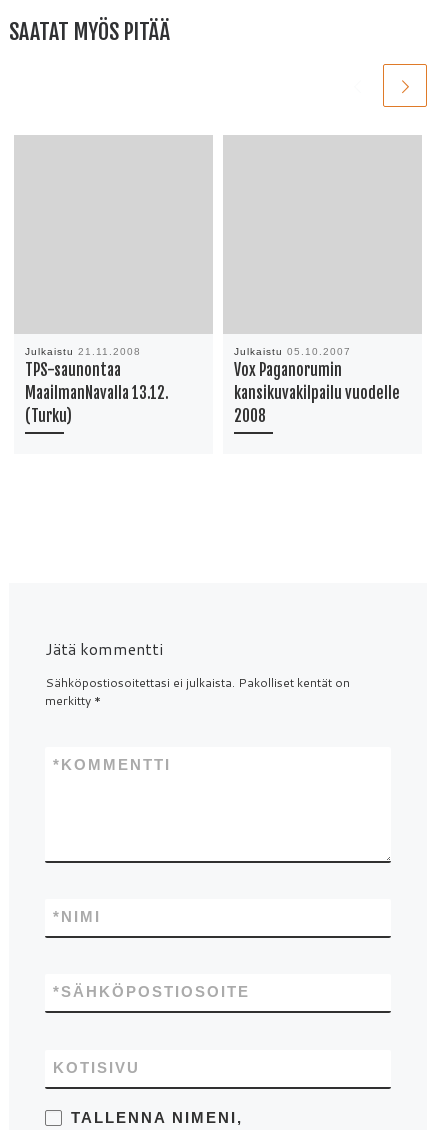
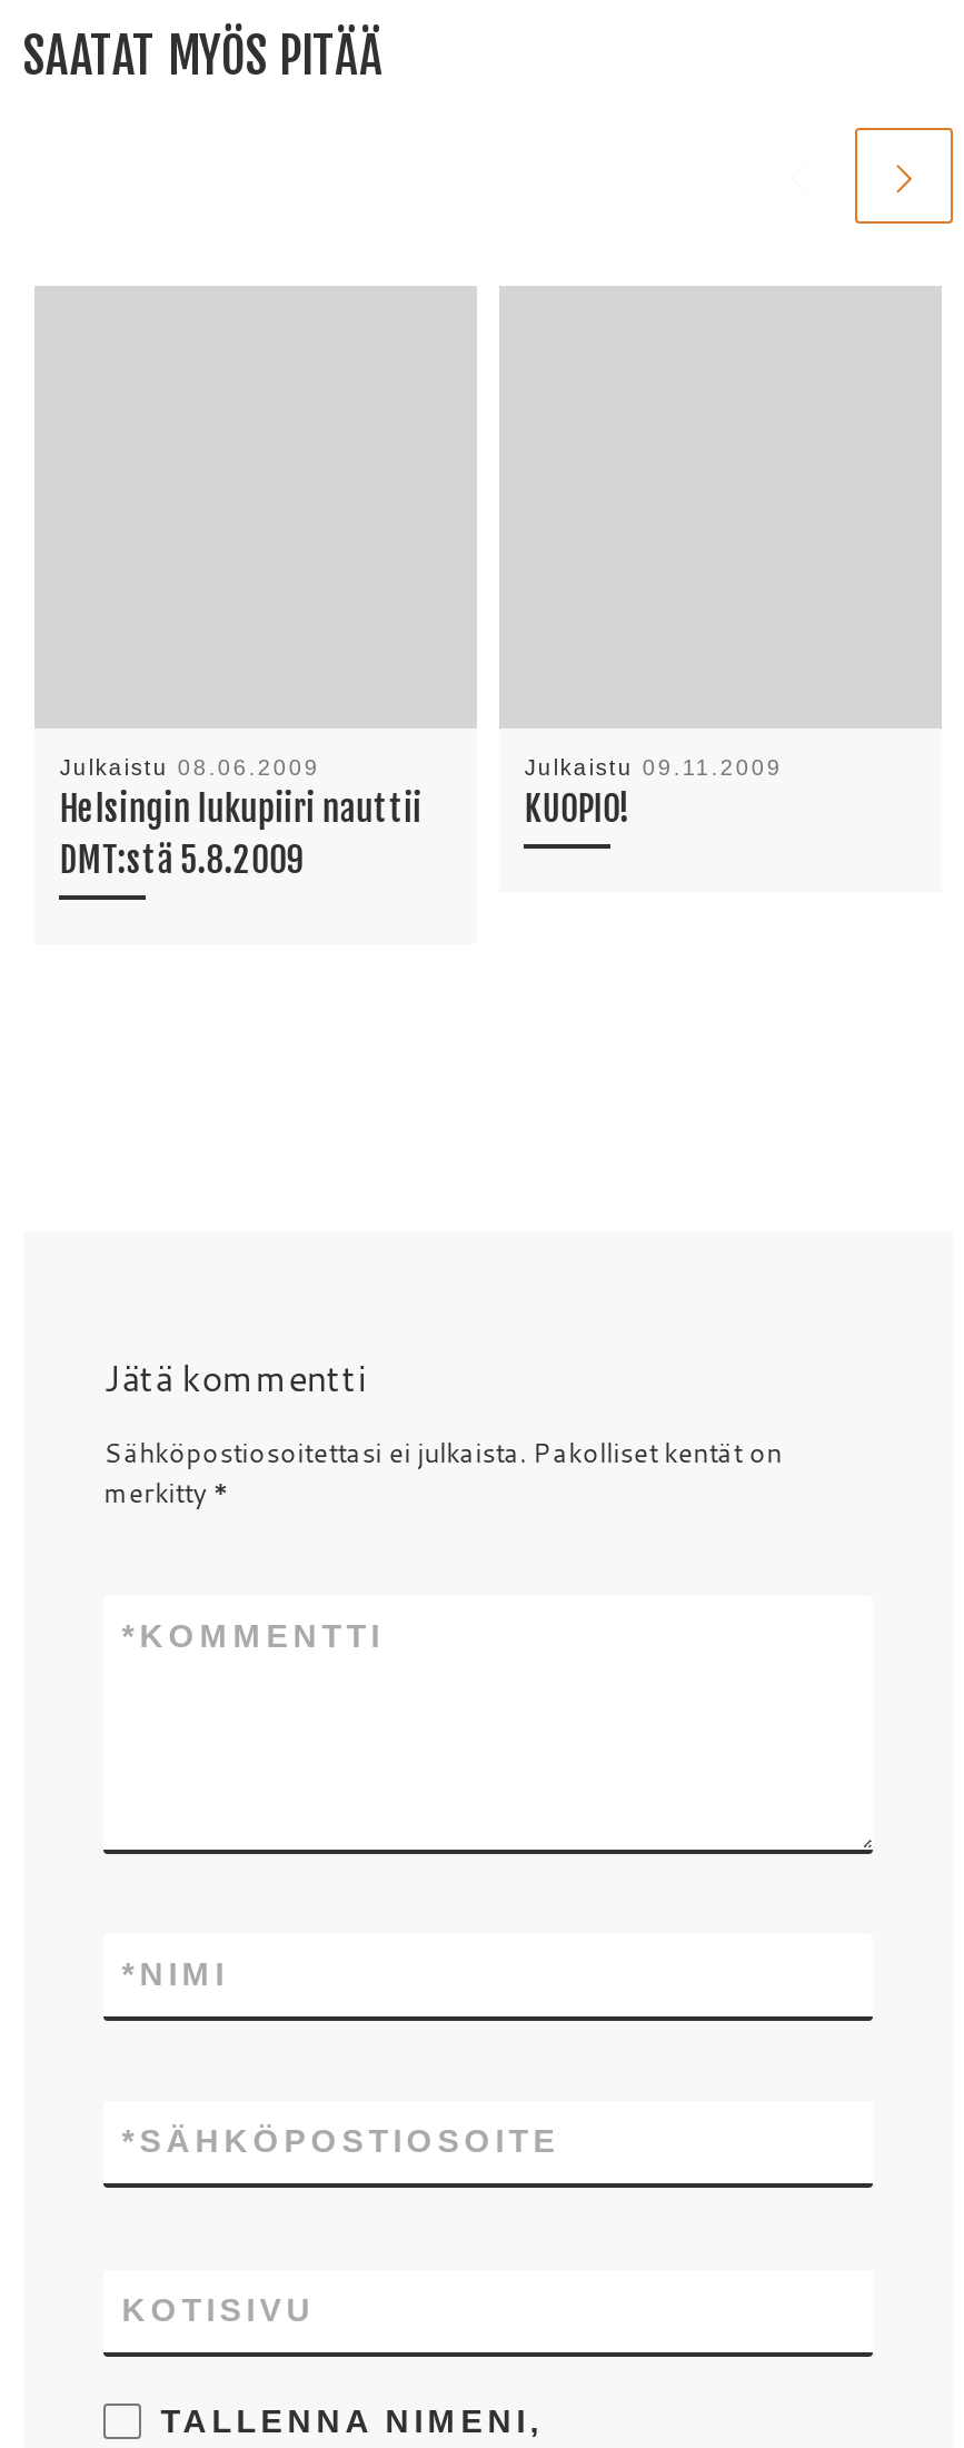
- Julkaistu 21.11.2008
- TPS-saunontaa
- MaailmanNavalla 13.12.
- (Turku)
+ Julkaistu 08.06.2009
+ Helsingin lukupiiri nauttii
+ DMT:stä 5.8.2009

- Julkaistu 05.10.2007
- Vox Paganorumin
- kansikuvakilpailu vuodelle
- 2008
+ Julkaistu 09.11.2009
+ KUOPIO!
